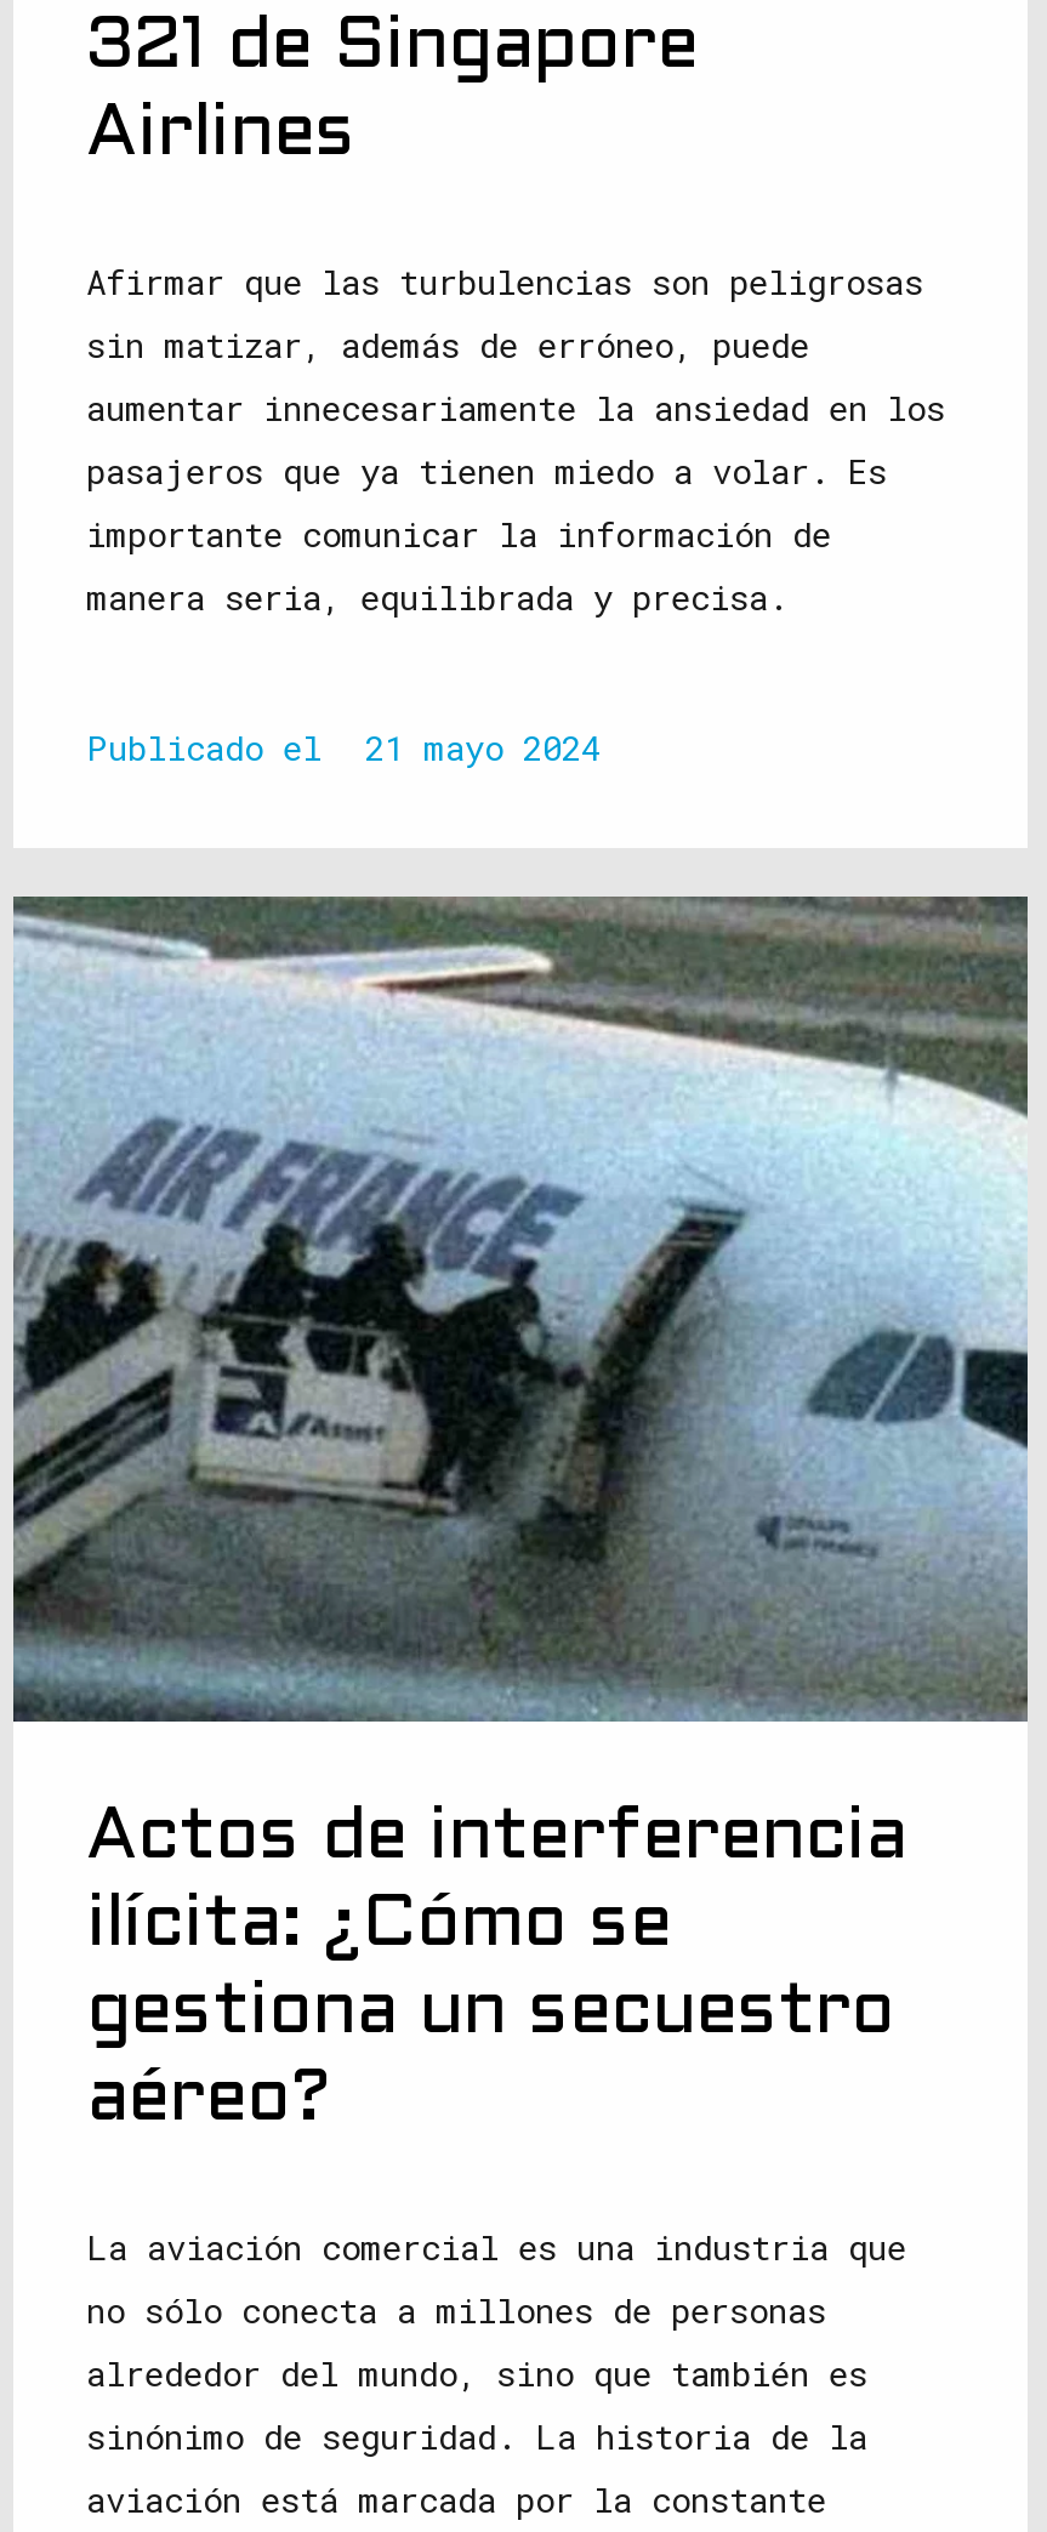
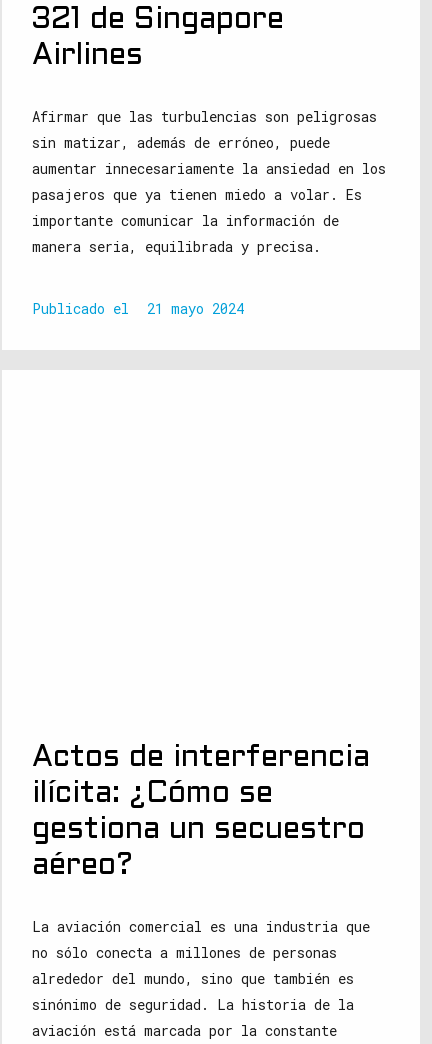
- [image]
